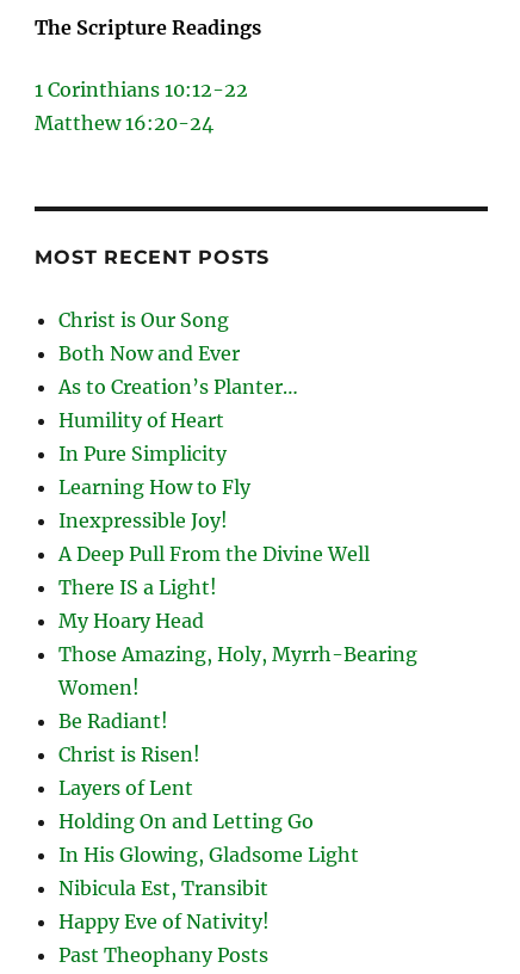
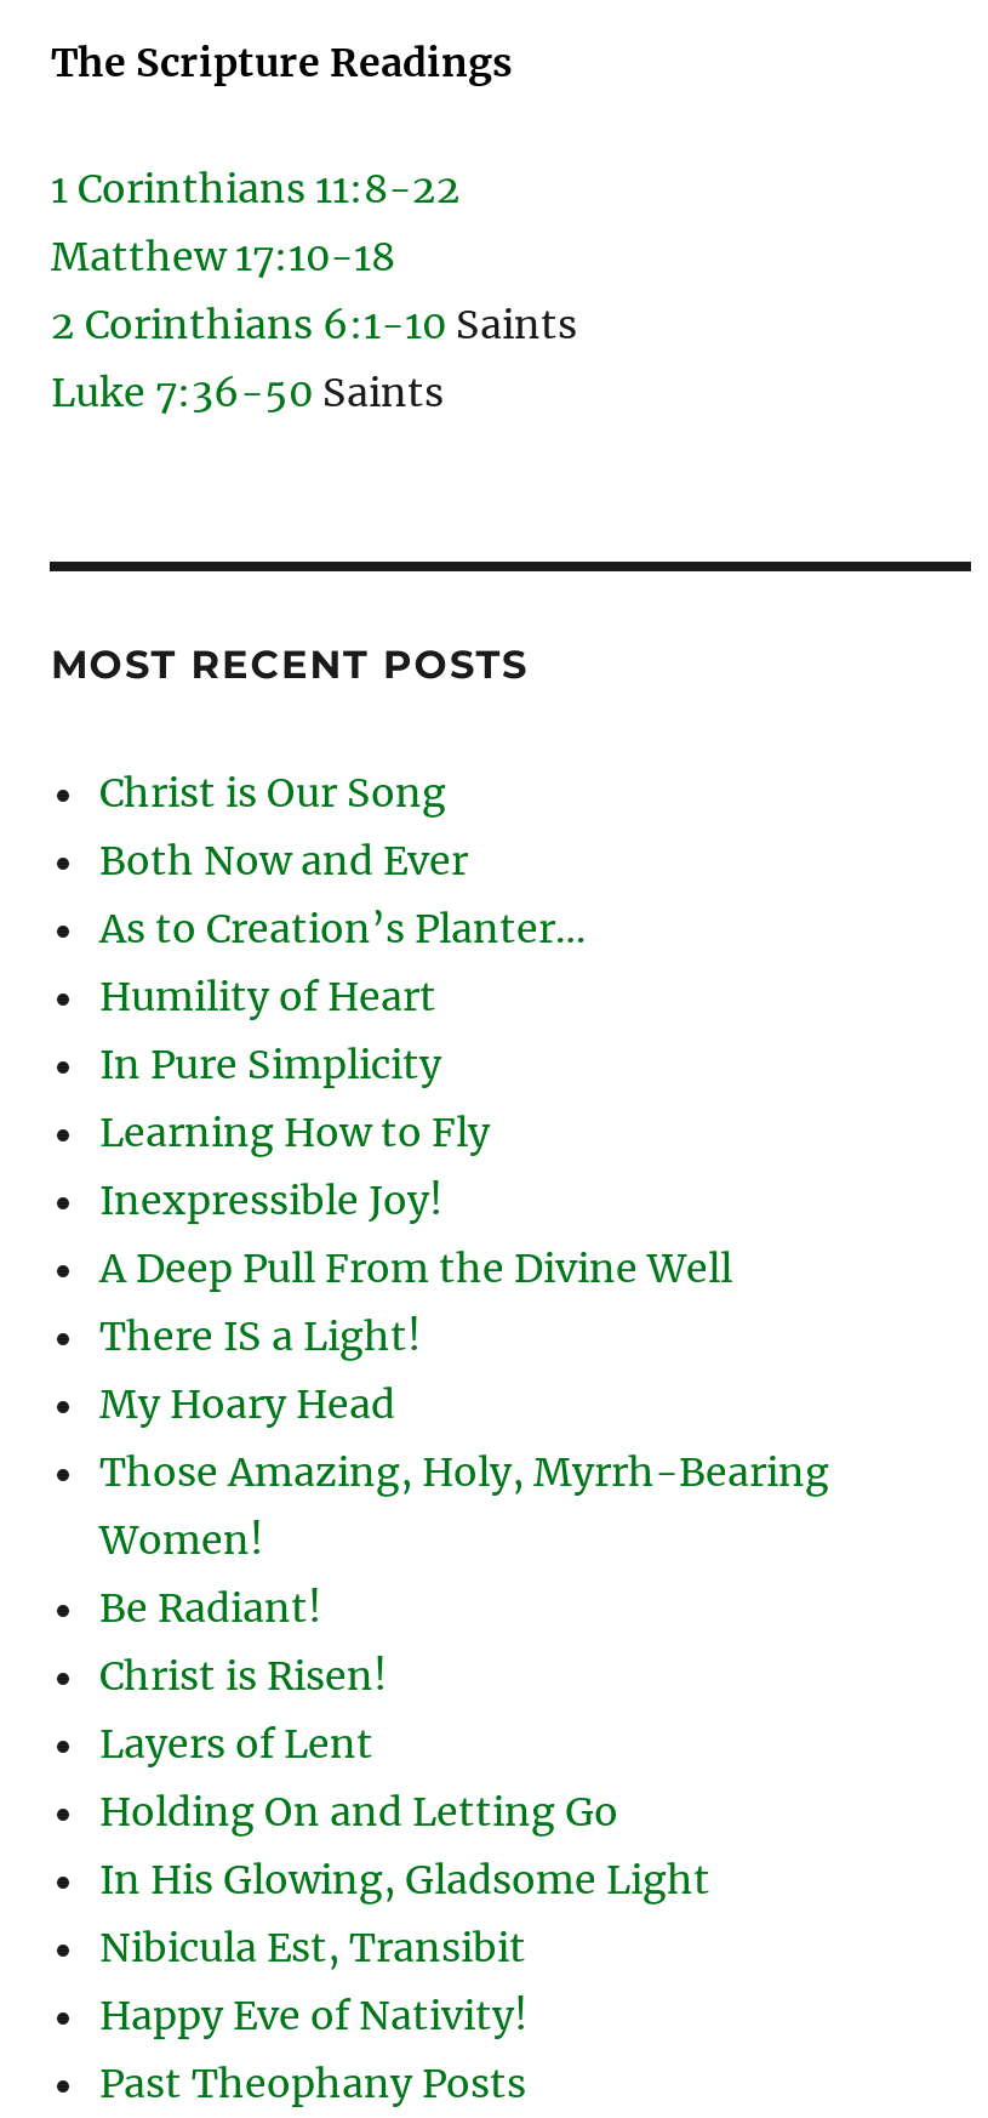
- 1 Corinthians 10:12-22
- Matthew 16:20-24
+ 1 Corinthians 11:8-22
+ Matthew 17:10-18
+ 2 Corinthians 6:1-10 Saints
+ Luke 7:36-50 Saints
